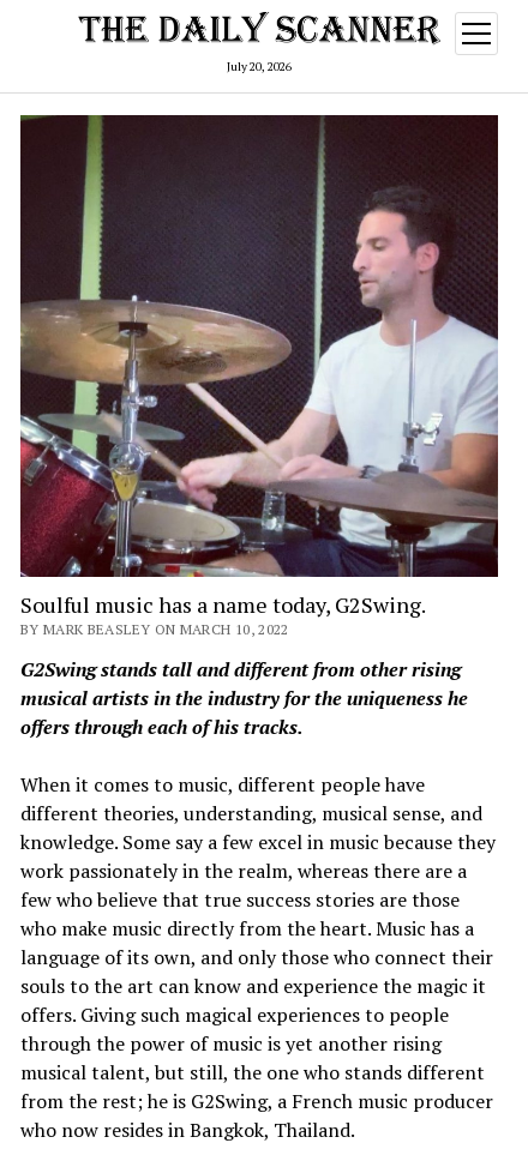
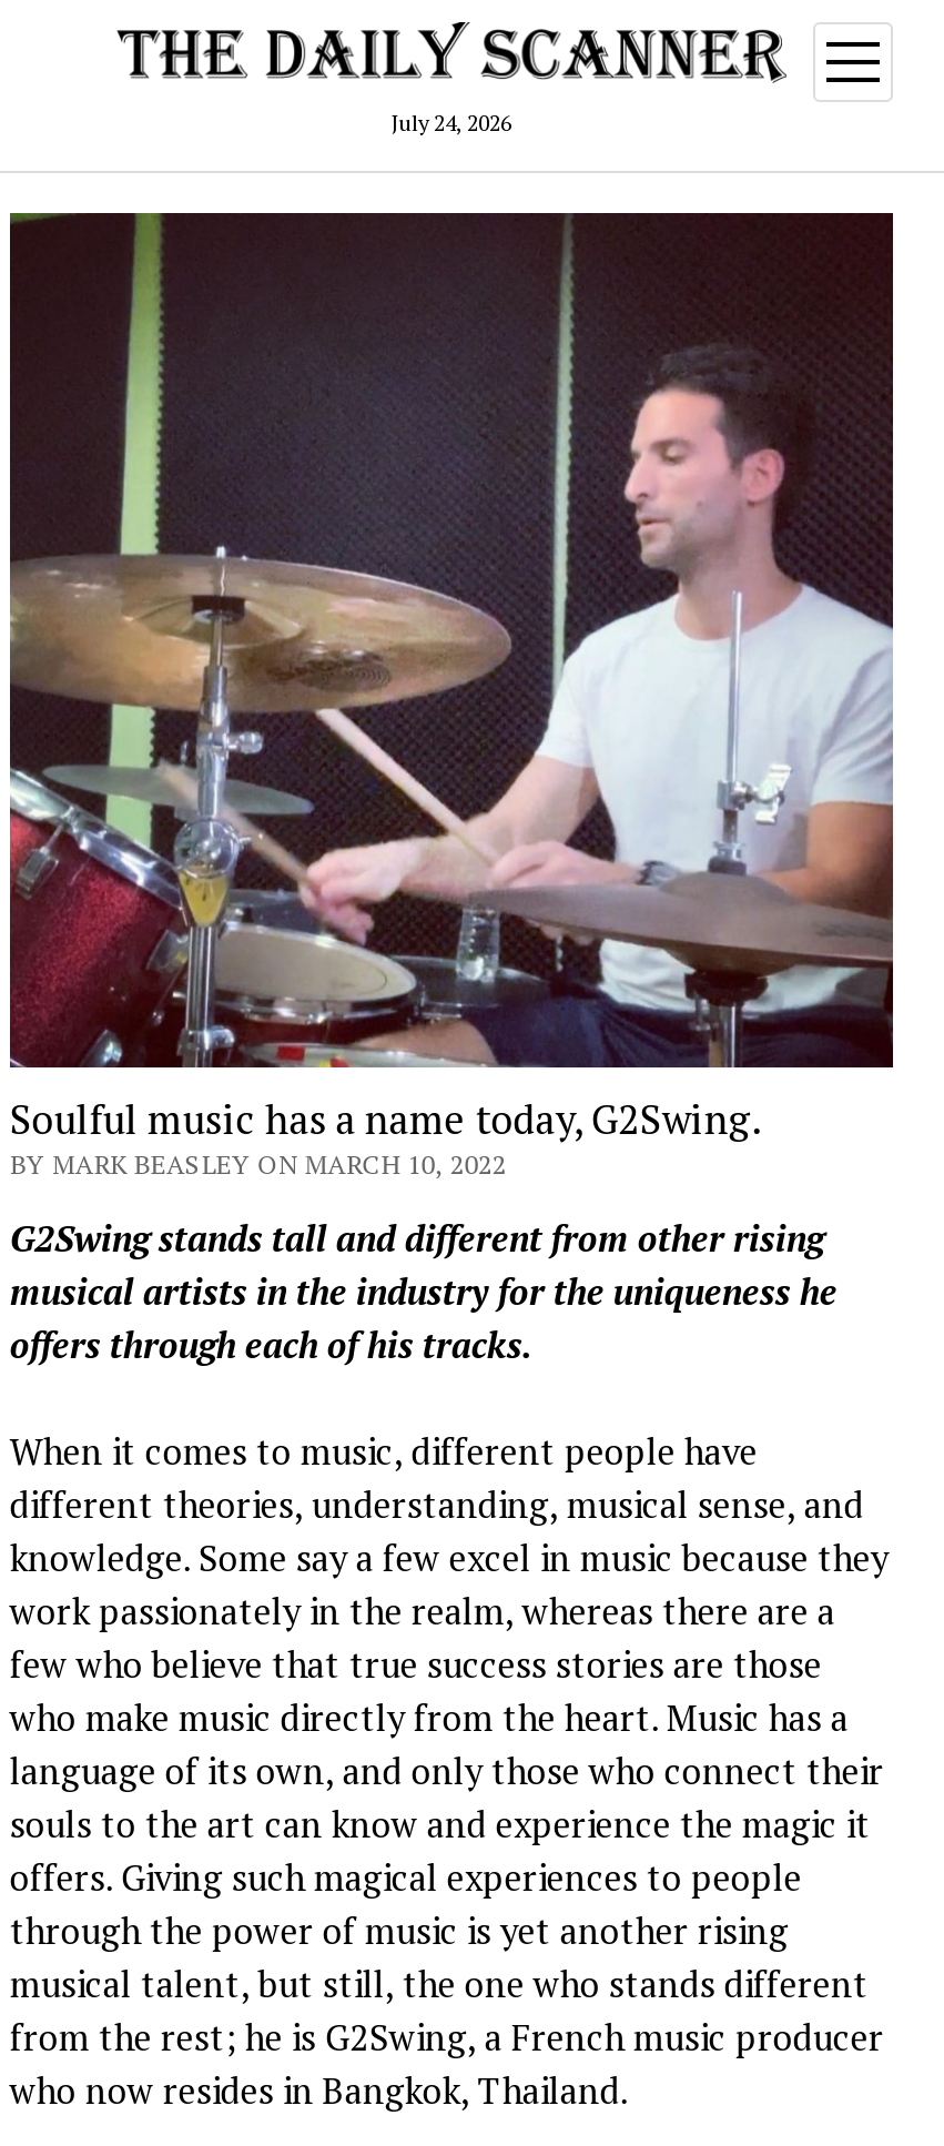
- July 20, 2026
+ July 24, 2026
